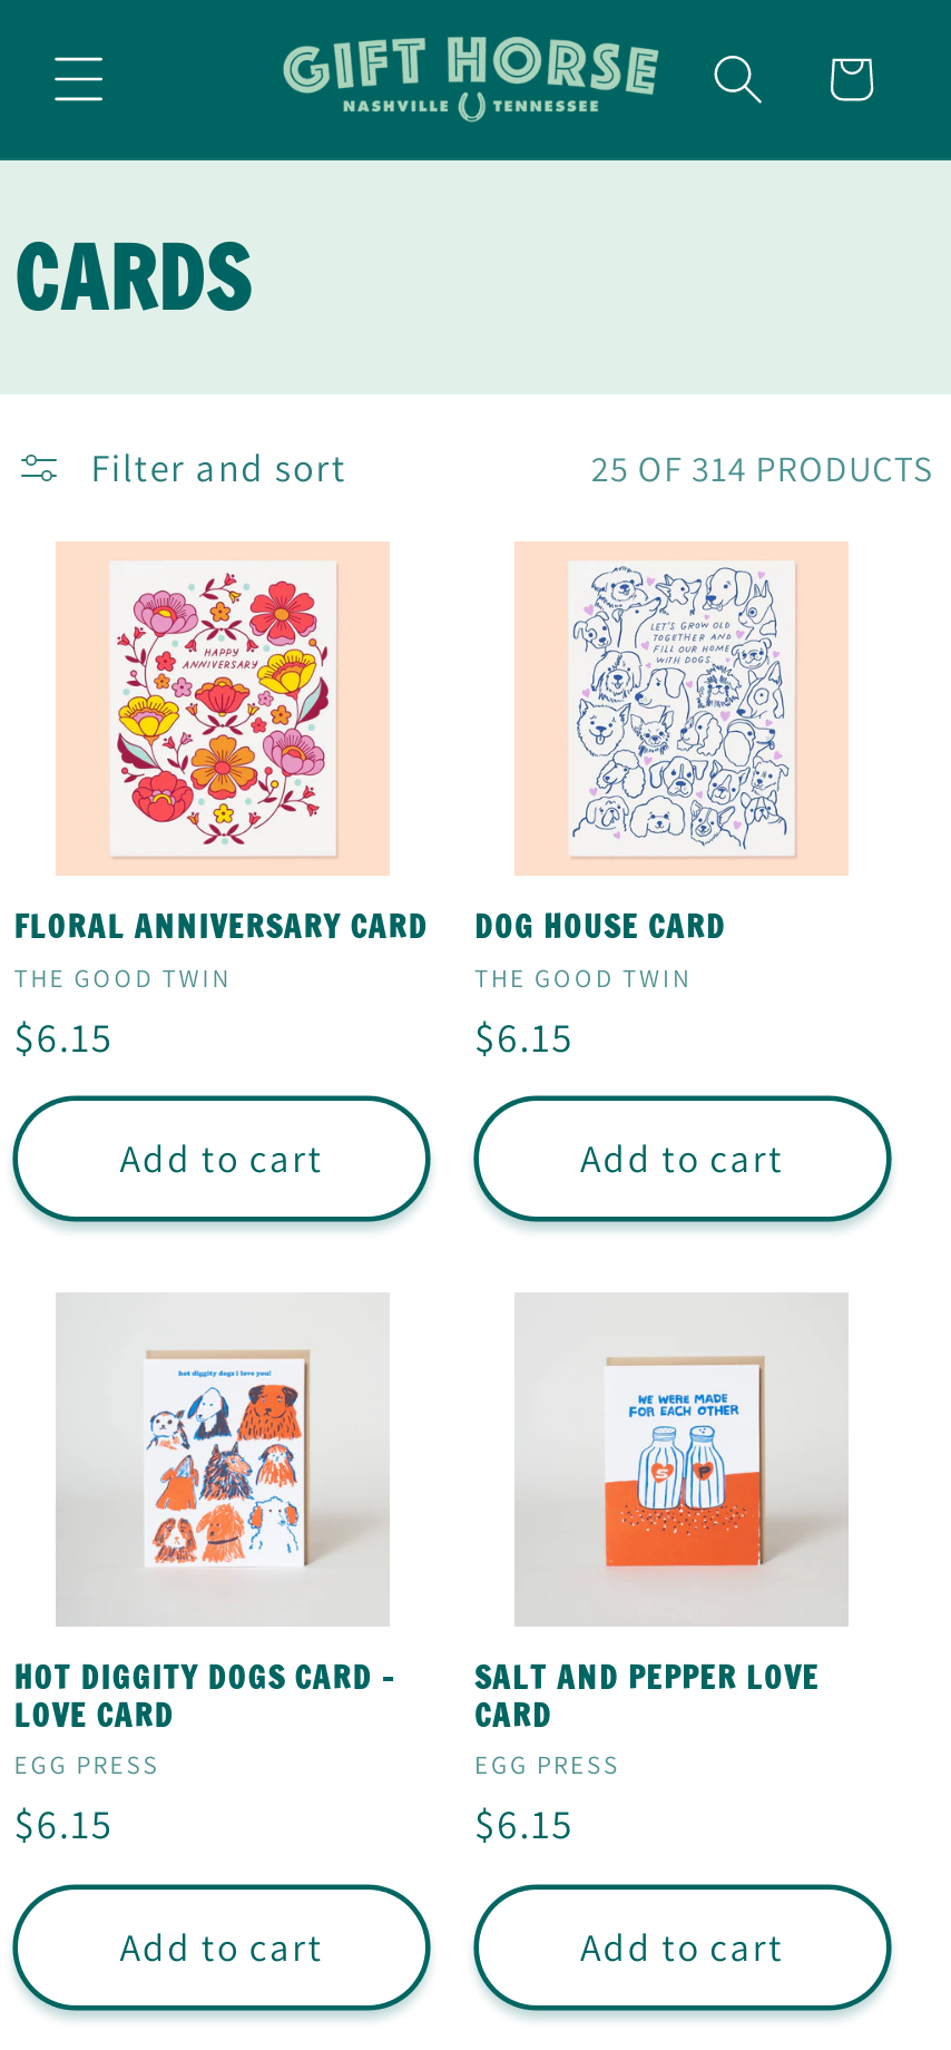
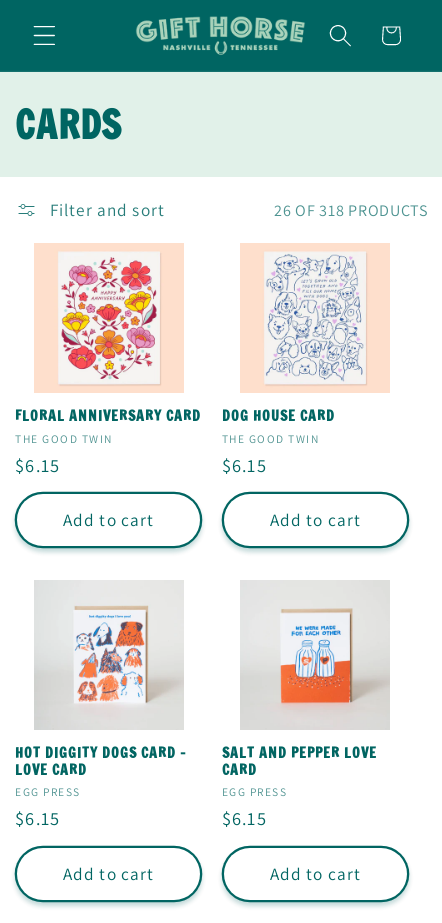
- 25 OF 314 PRODUCTS
+ 26 OF 318 PRODUCTS
